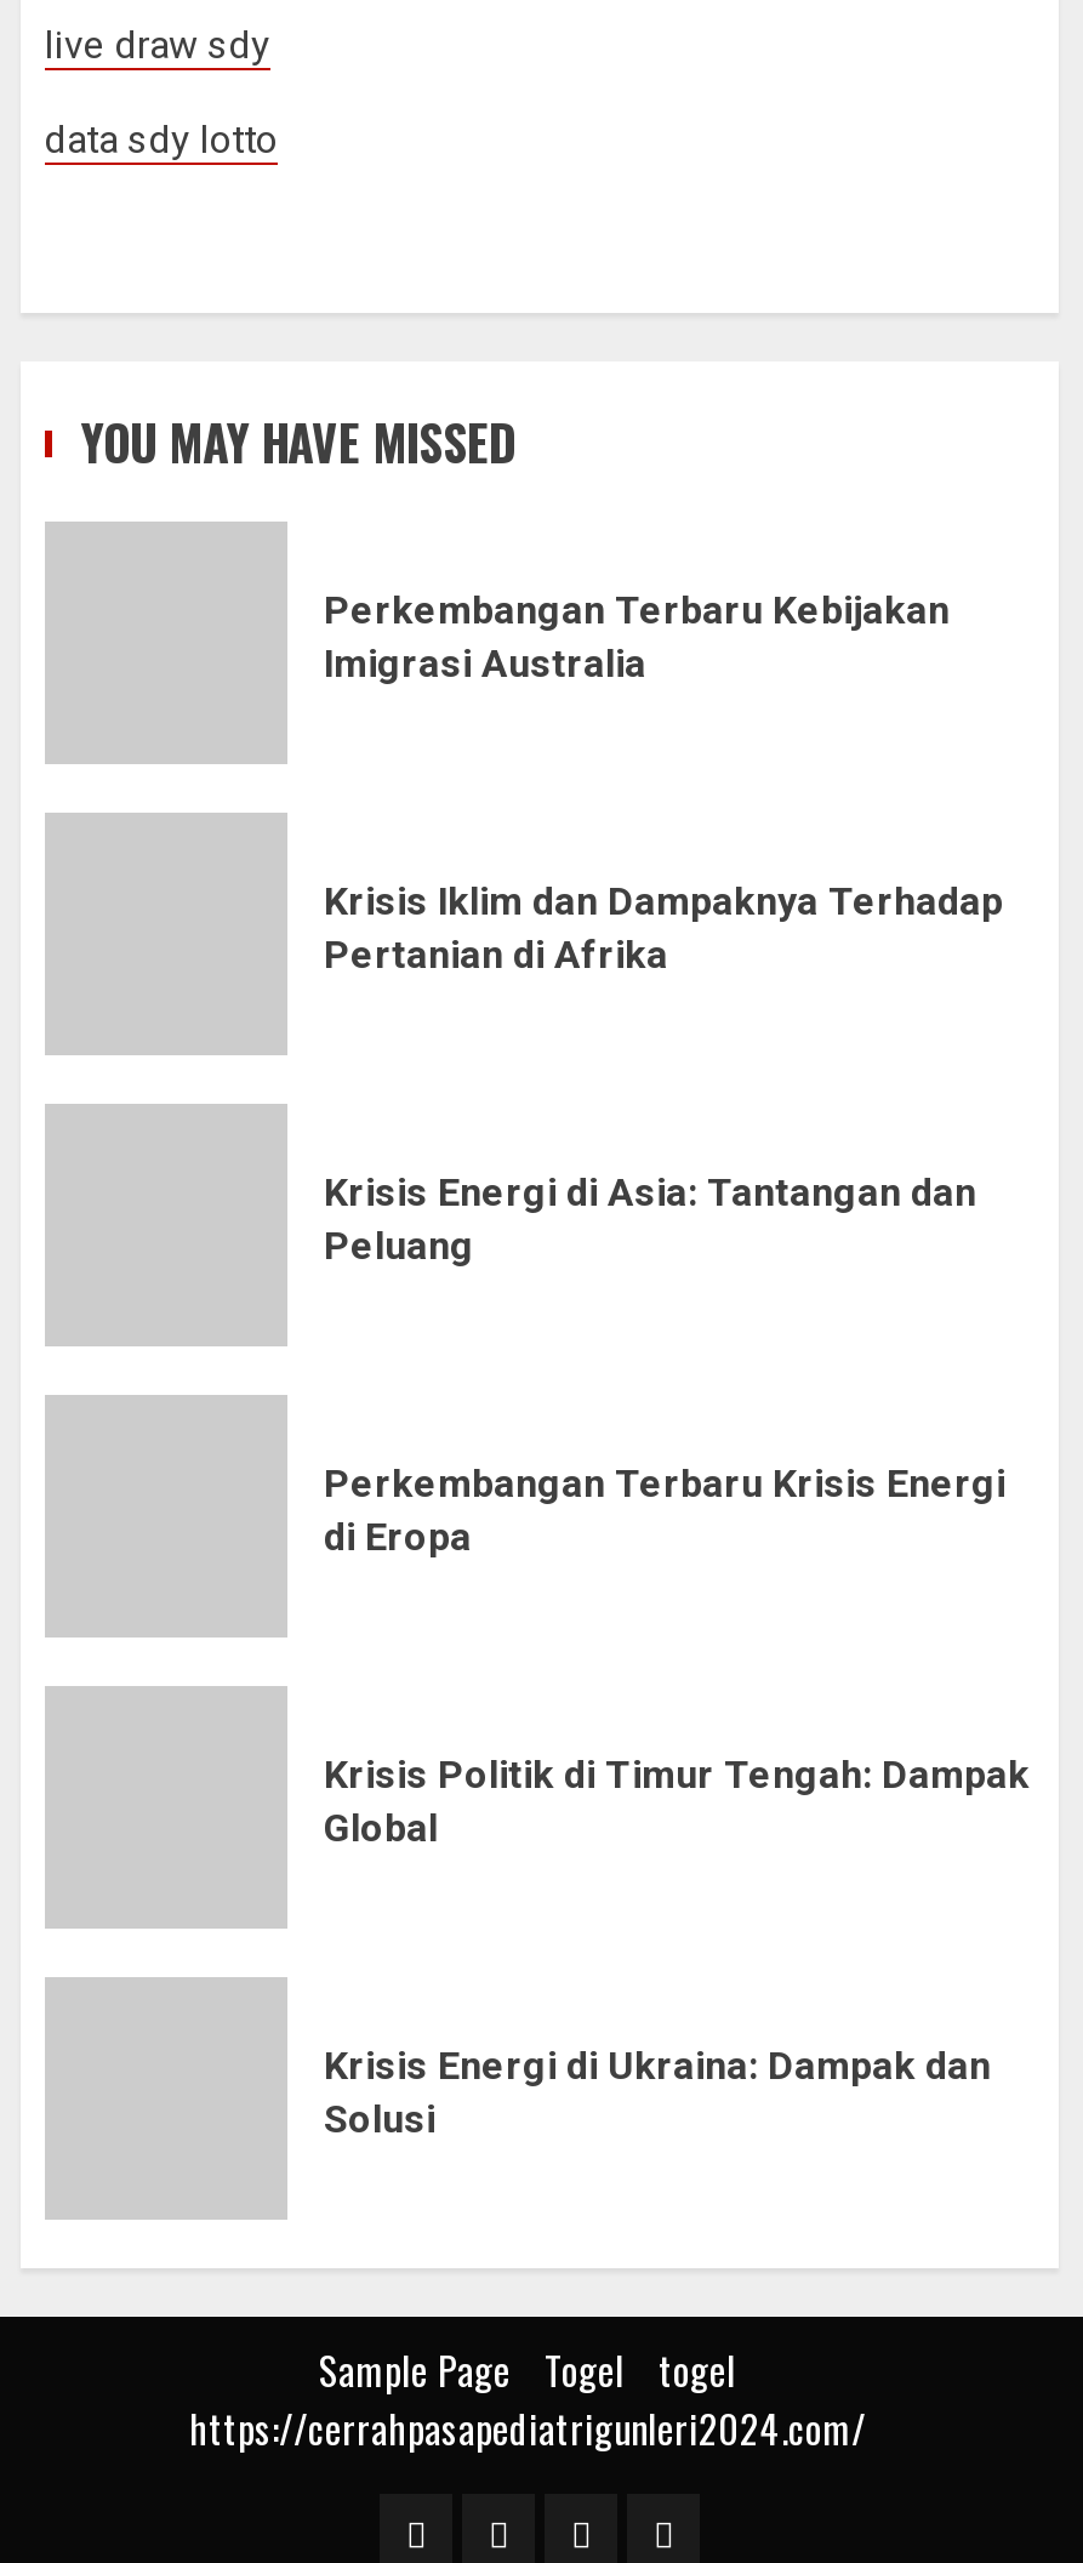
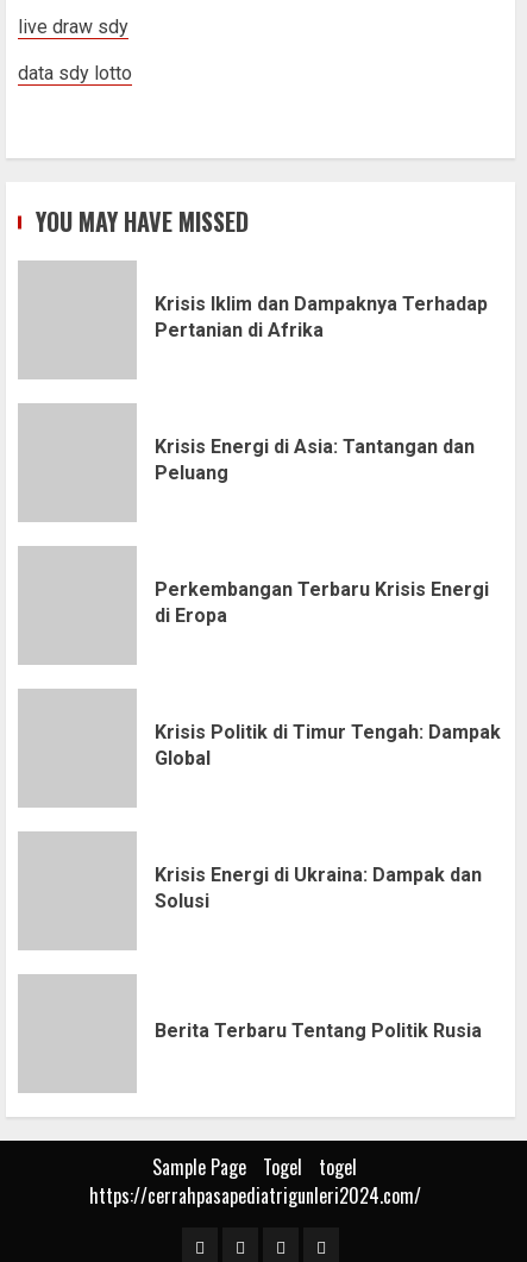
- Perkembangan Terbaru Kebijakan
- Imigrasi Australia

moved up: Krisis Iklim dan Dampaknya Terhadap | Pertanian di Afrika | Krisis Energi di Asia: Tantangan dan | ... | Krisis Energi di Ukraina: Dampak dan | Solusi

+ Berita Terbaru Tentang Politik Rusia
